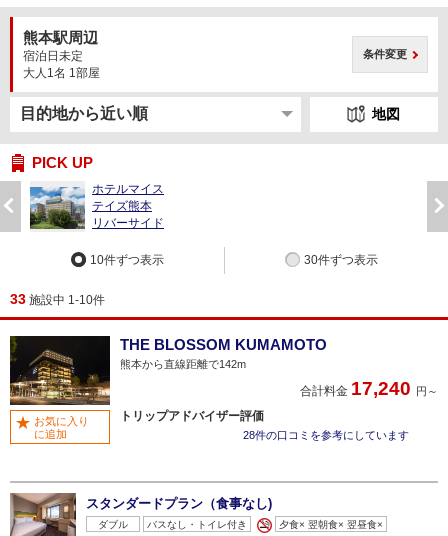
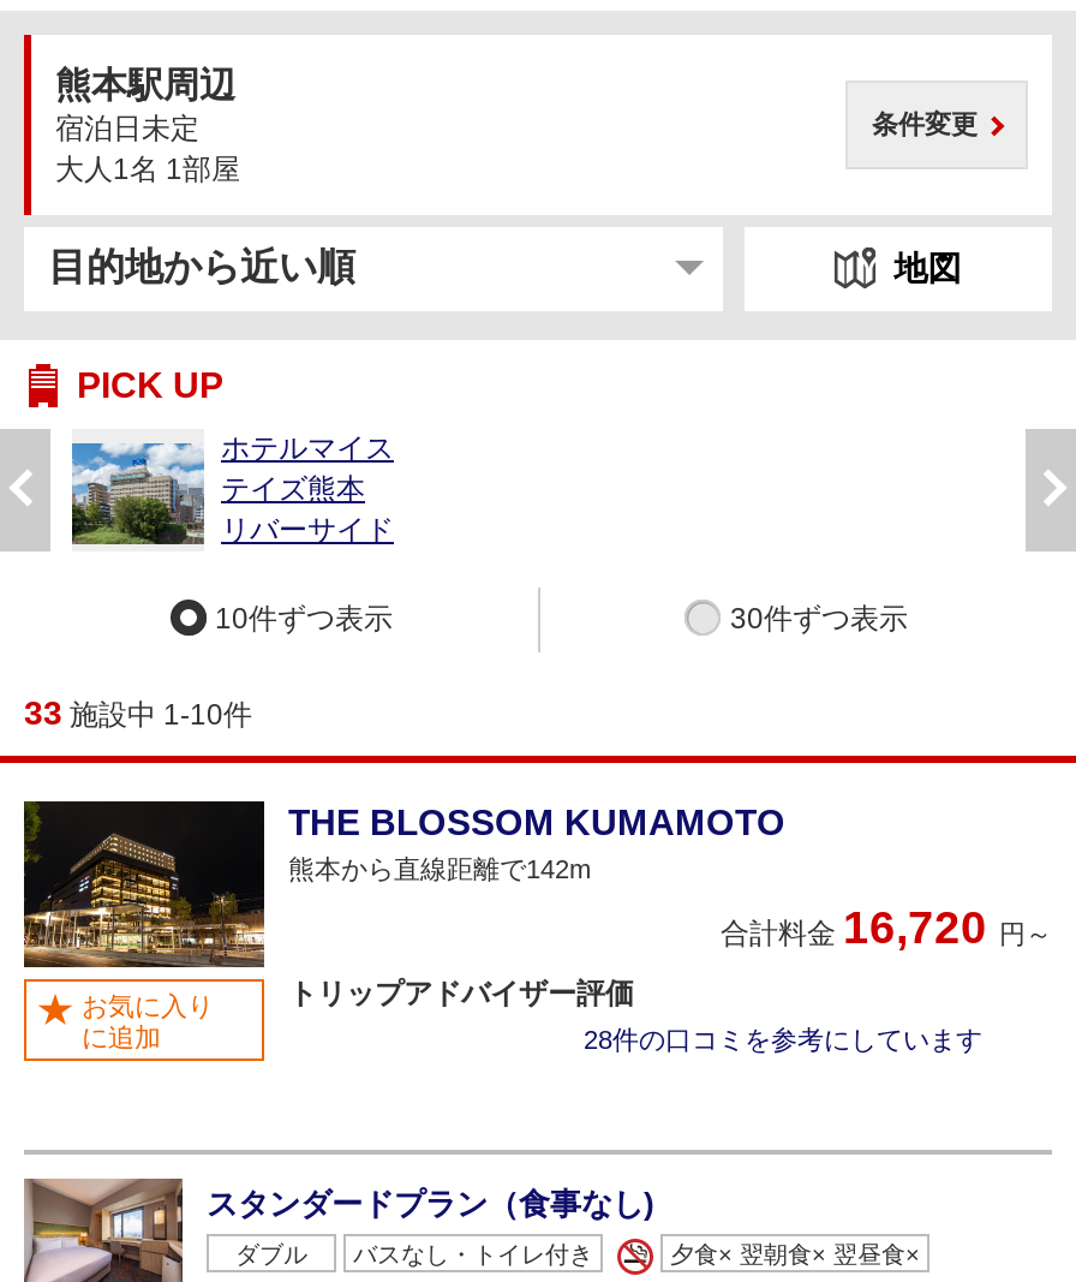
- 合計料金 17,240円～
+ 合計料金 16,720円～
